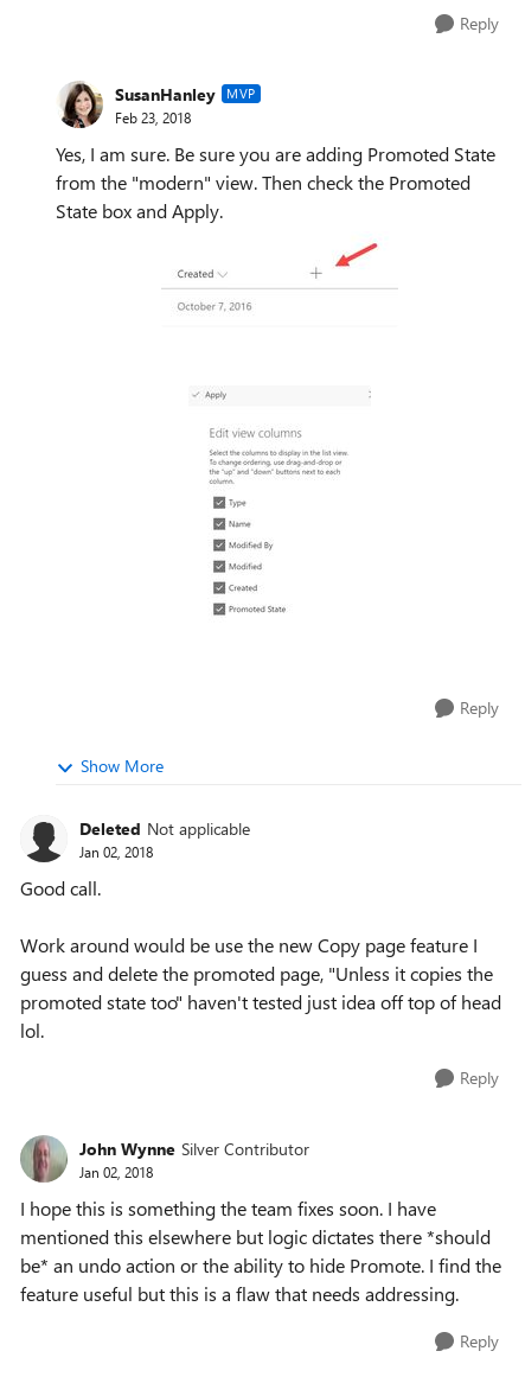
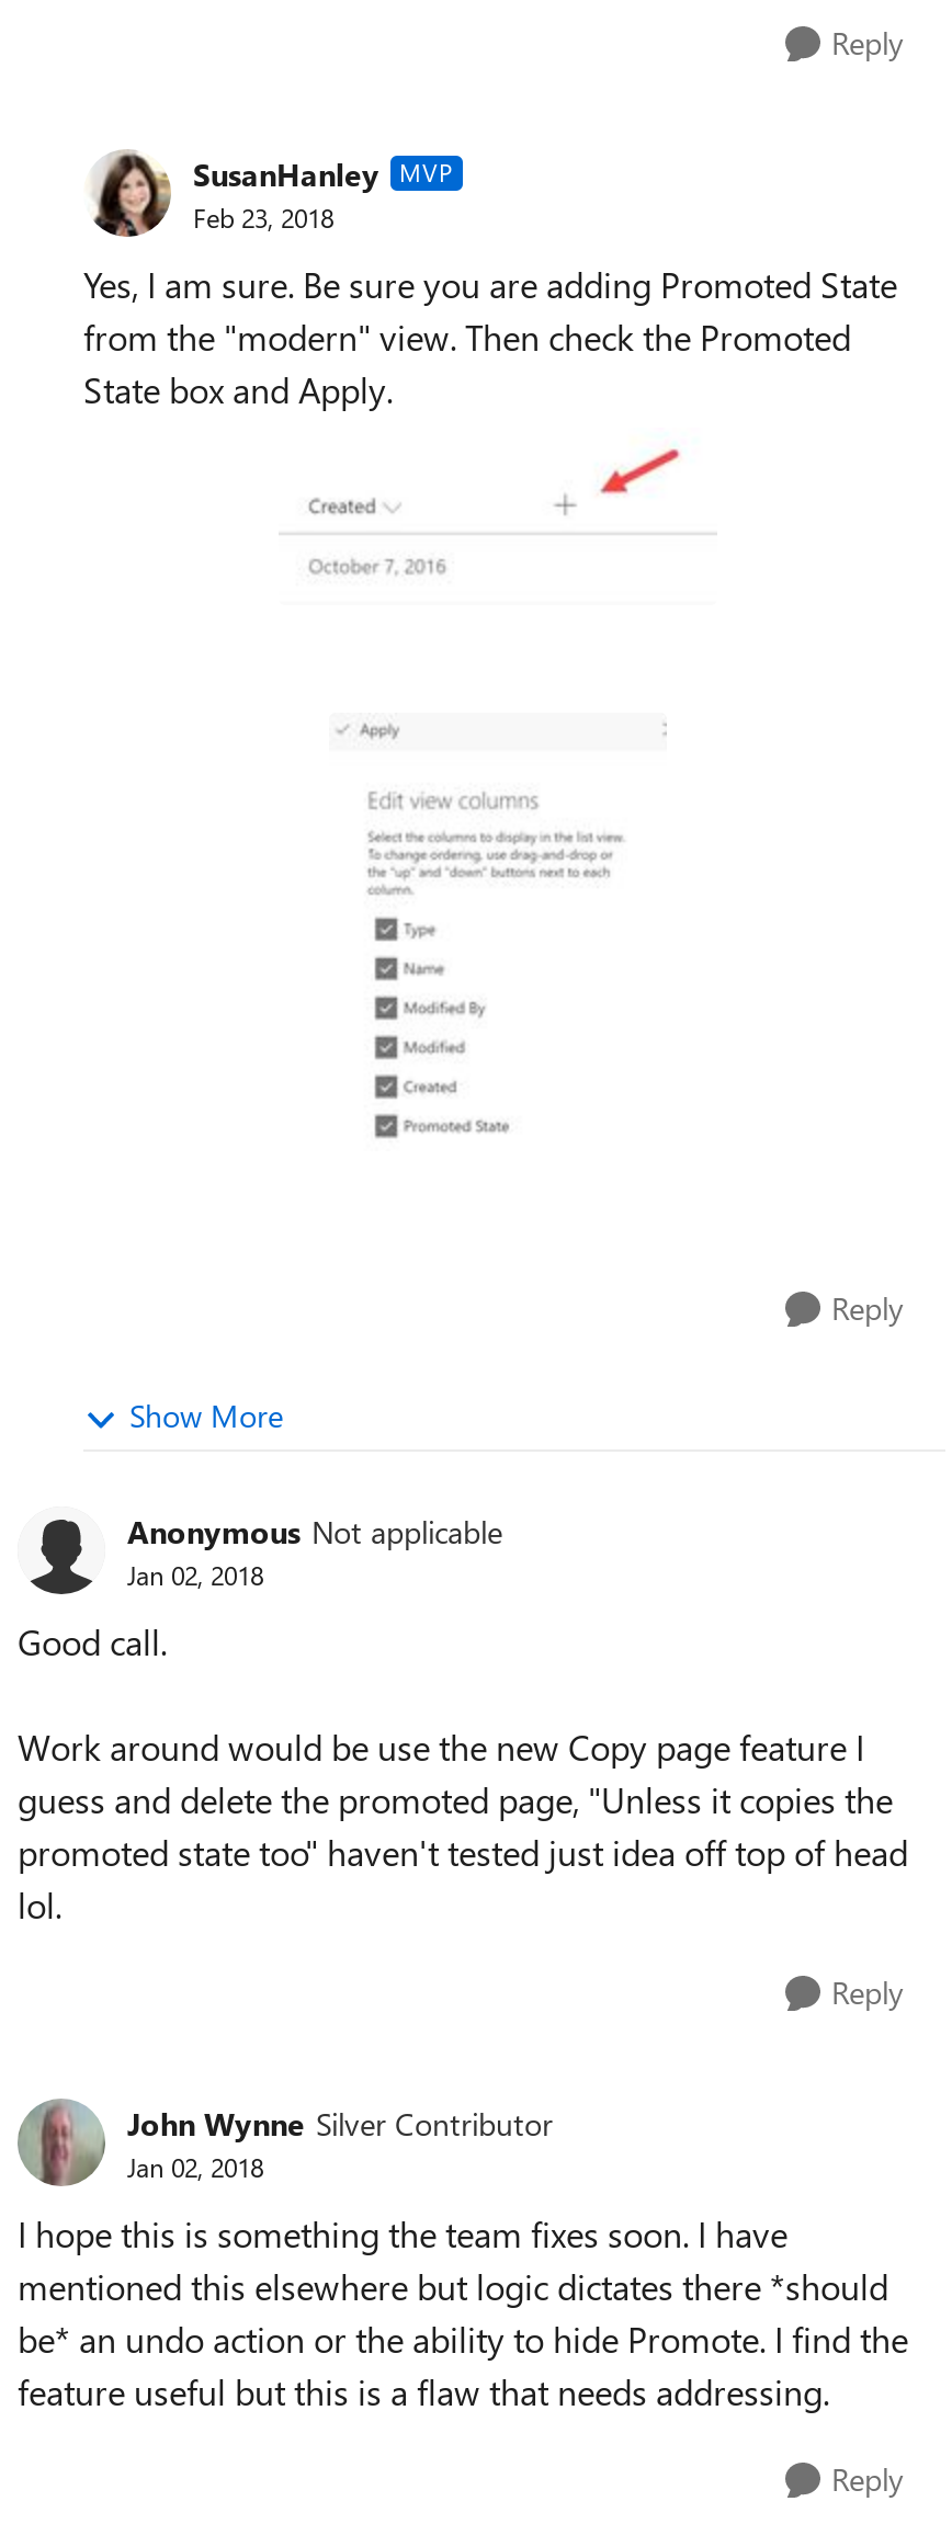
- Deleted Not applicable
+ Anonymous Not applicable
